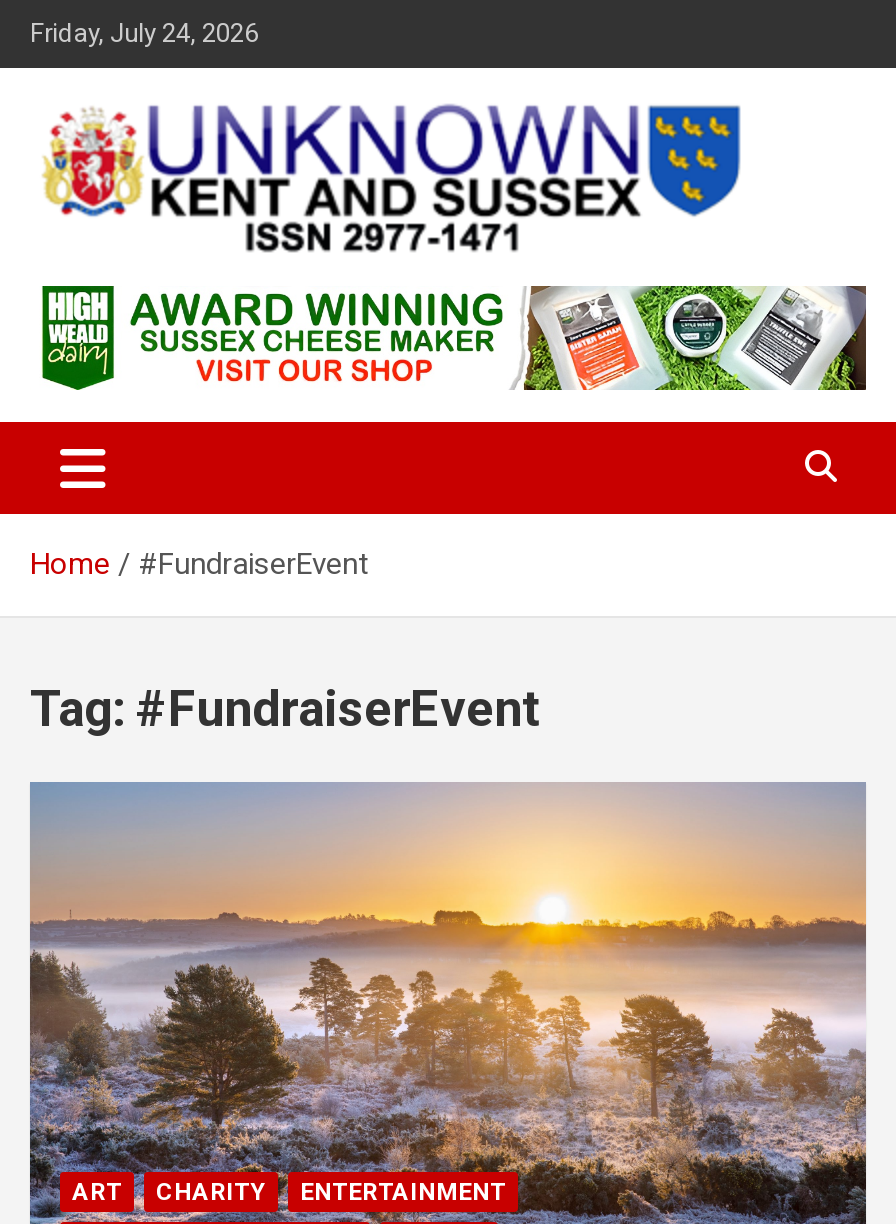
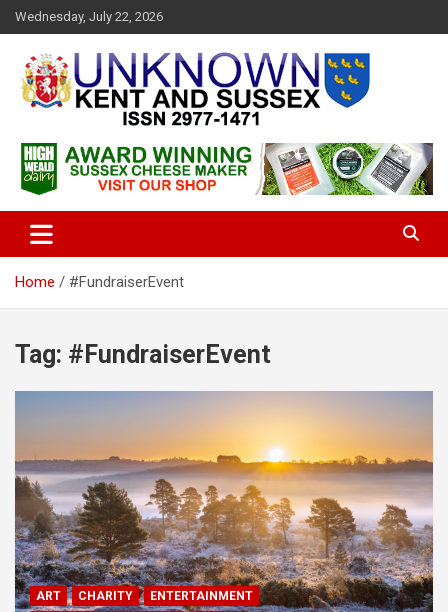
- Friday, July 24, 2026
+ Wednesday, July 22, 2026
